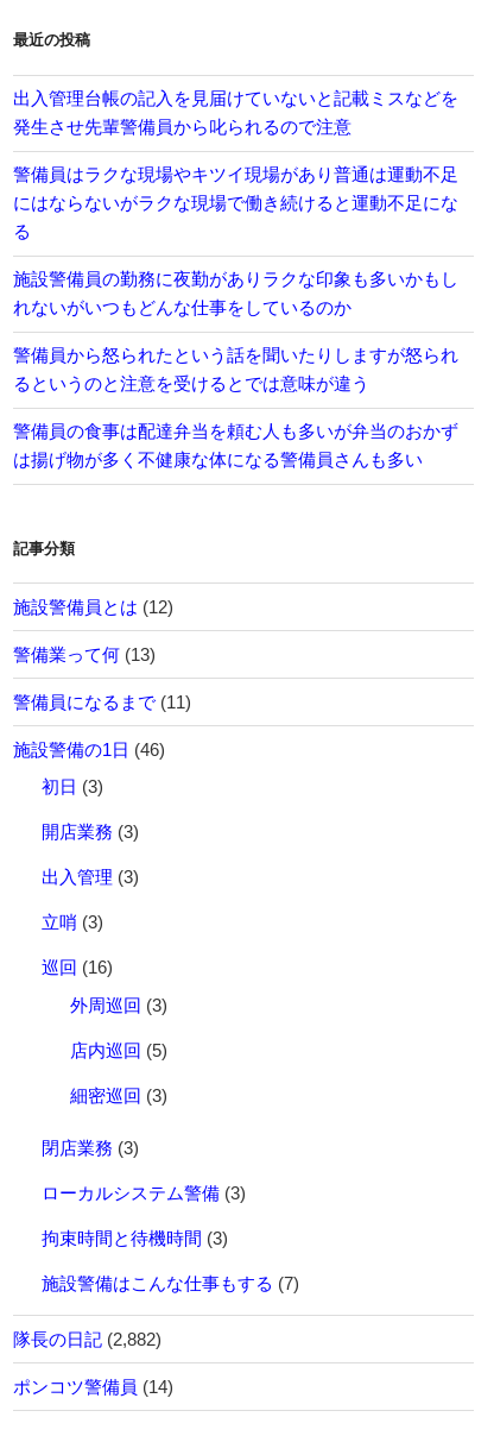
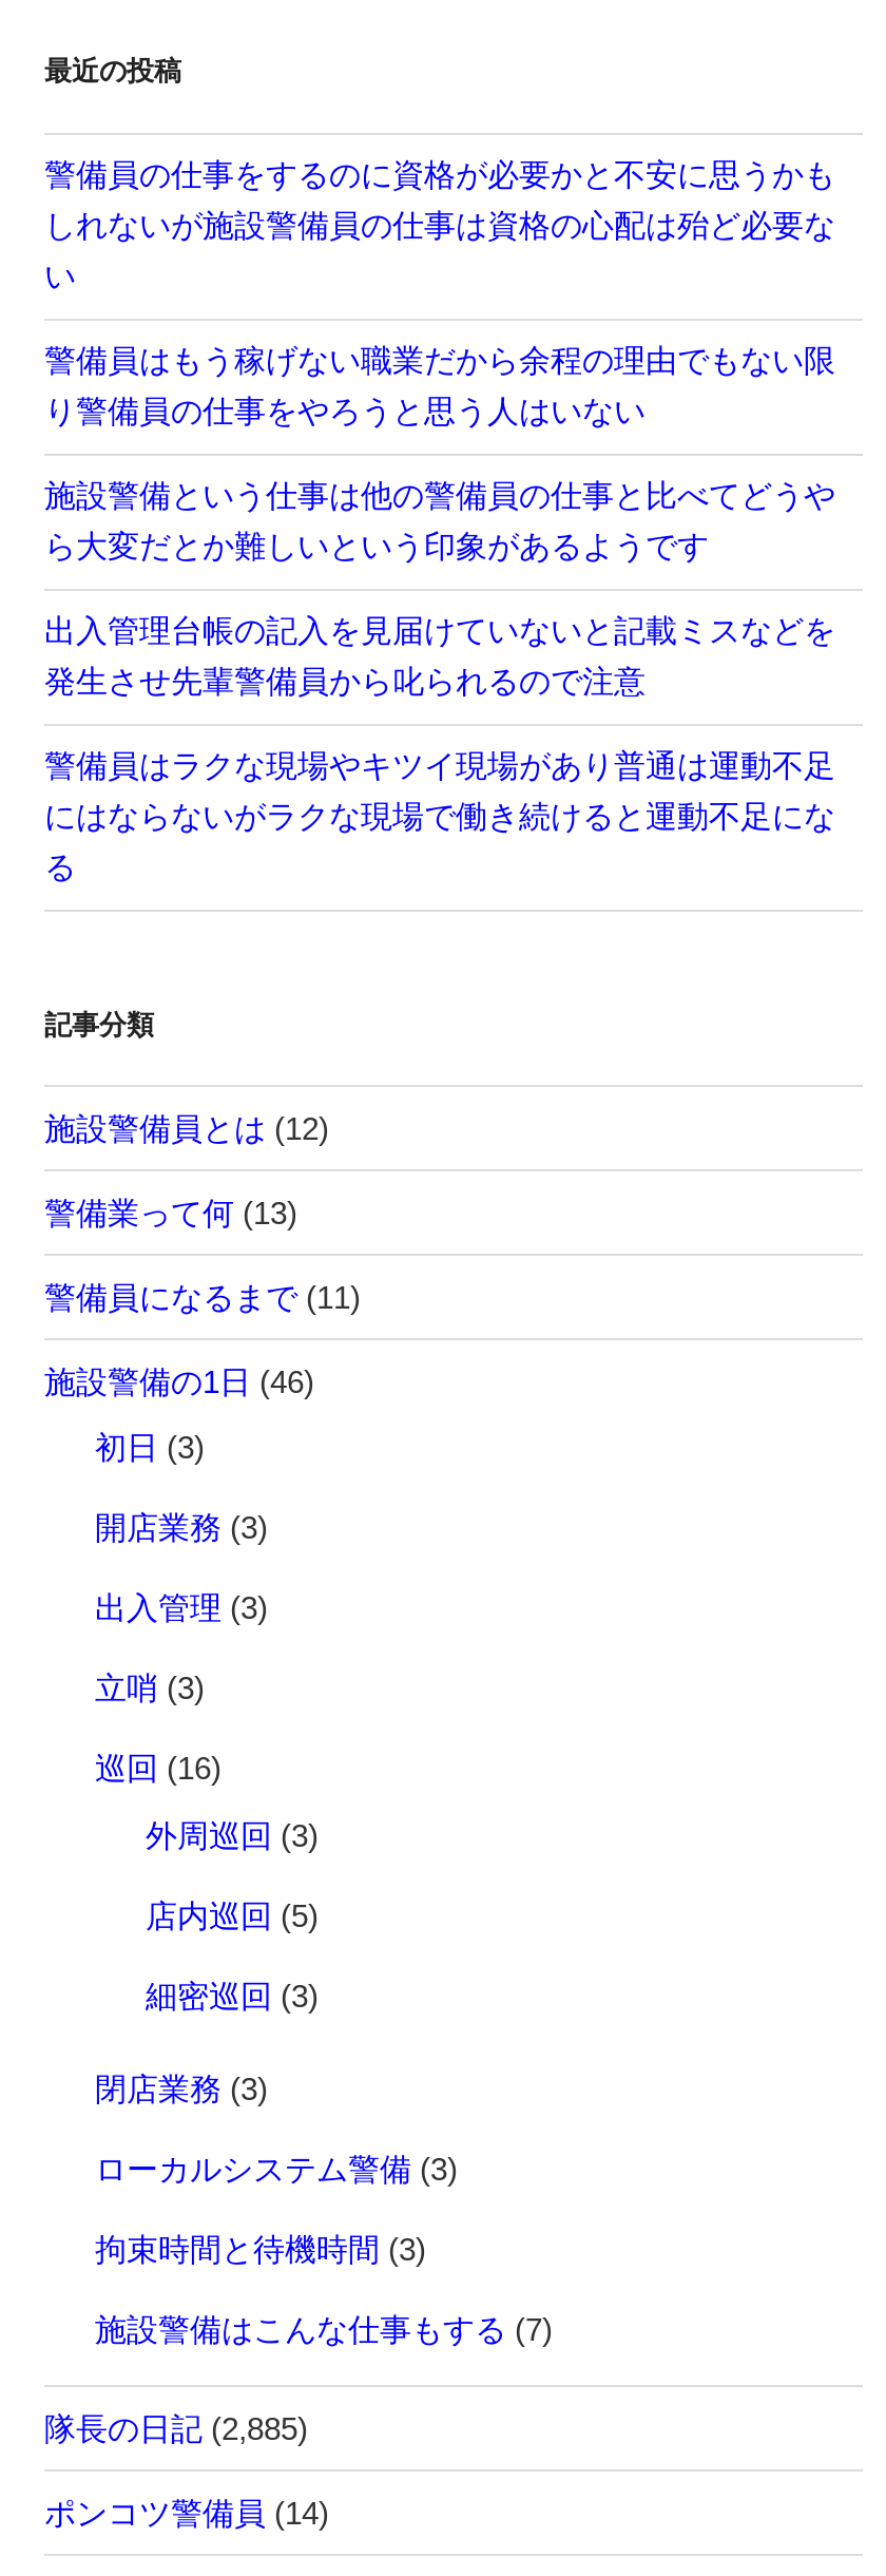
+ 警備員の仕事をするのに資格が必要かと不安に思うかも
+ しれないが施設警備員の仕事は資格の心配は殆ど必要な
+ い
+ 警備員はもう稼げない職業だから余程の理由でもない限
+ り警備員の仕事をやろうと思う人はいない
+ 施設警備という仕事は他の警備員の仕事と比べてどうや
+ ら大変だとか難しいという印象があるようです

moved down: 出入管理台帳の記入を見届けていないと記載ミスなどを | 発生させ先輩警備員から叱られるので注意 | 警備員はラクな現場やキツイ現場があり普通は運動不足 | にはならないがラクな現場で働き続けると運動不足にな | る

- 施設警備員の勤務に夜勤がありラクな印象も多いかもし
- れないがいつもどんな仕事をしているのか
- 警備員から怒られたという話を聞いたりしますが怒られ
- るというのと注意を受けるとでは意味が違う
- 警備員の食事は配達弁当を頼む人も多いが弁当のおかず
- は揚げ物が多く不健康な体になる警備員さんも多い

- 隊長の日記(2,882)
+ 隊長の日記(2,885)
